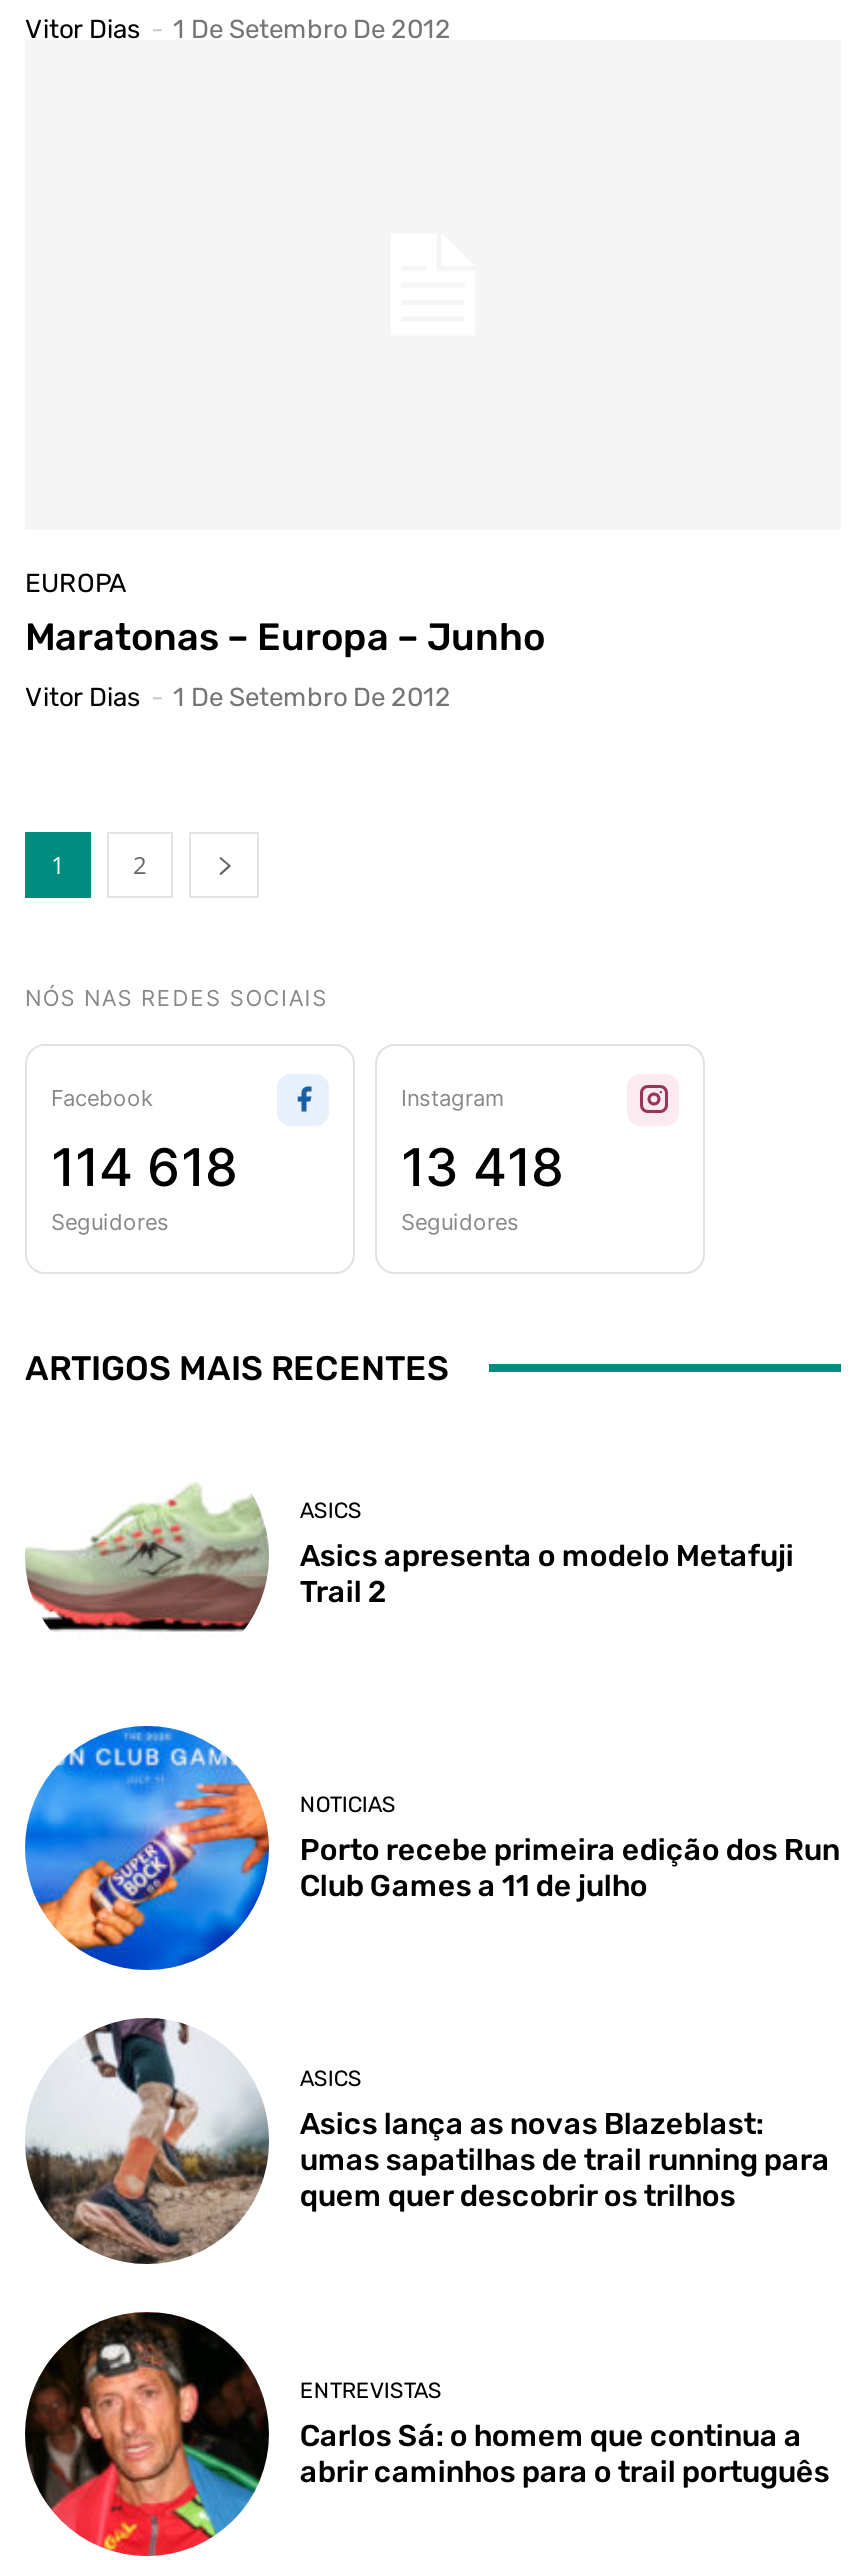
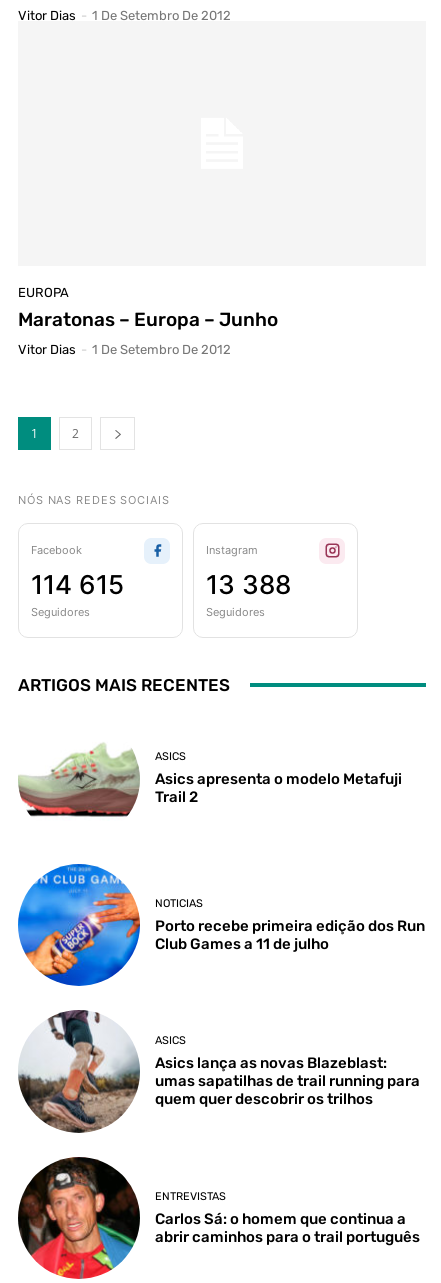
- 114 618
+ 114 615

- 13 418
+ 13 388
